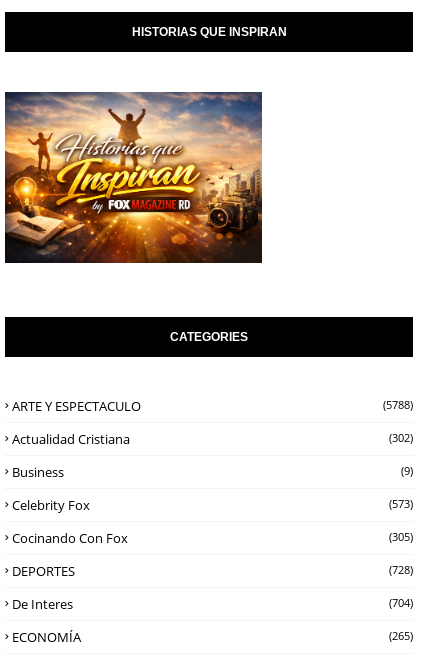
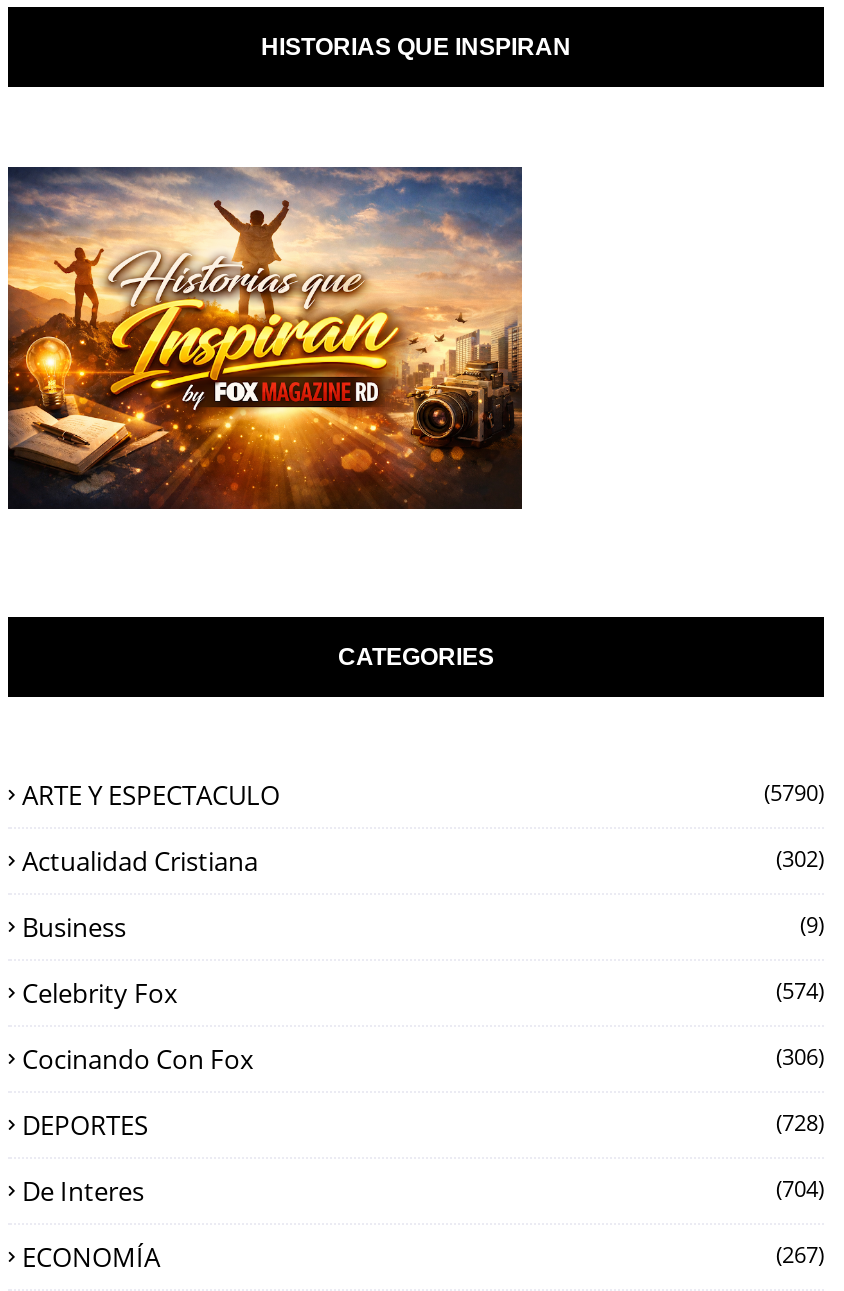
- (5788)
+ (5790)

- (573)
+ (574)

- (305)
+ (306)

- (265)
+ (267)
